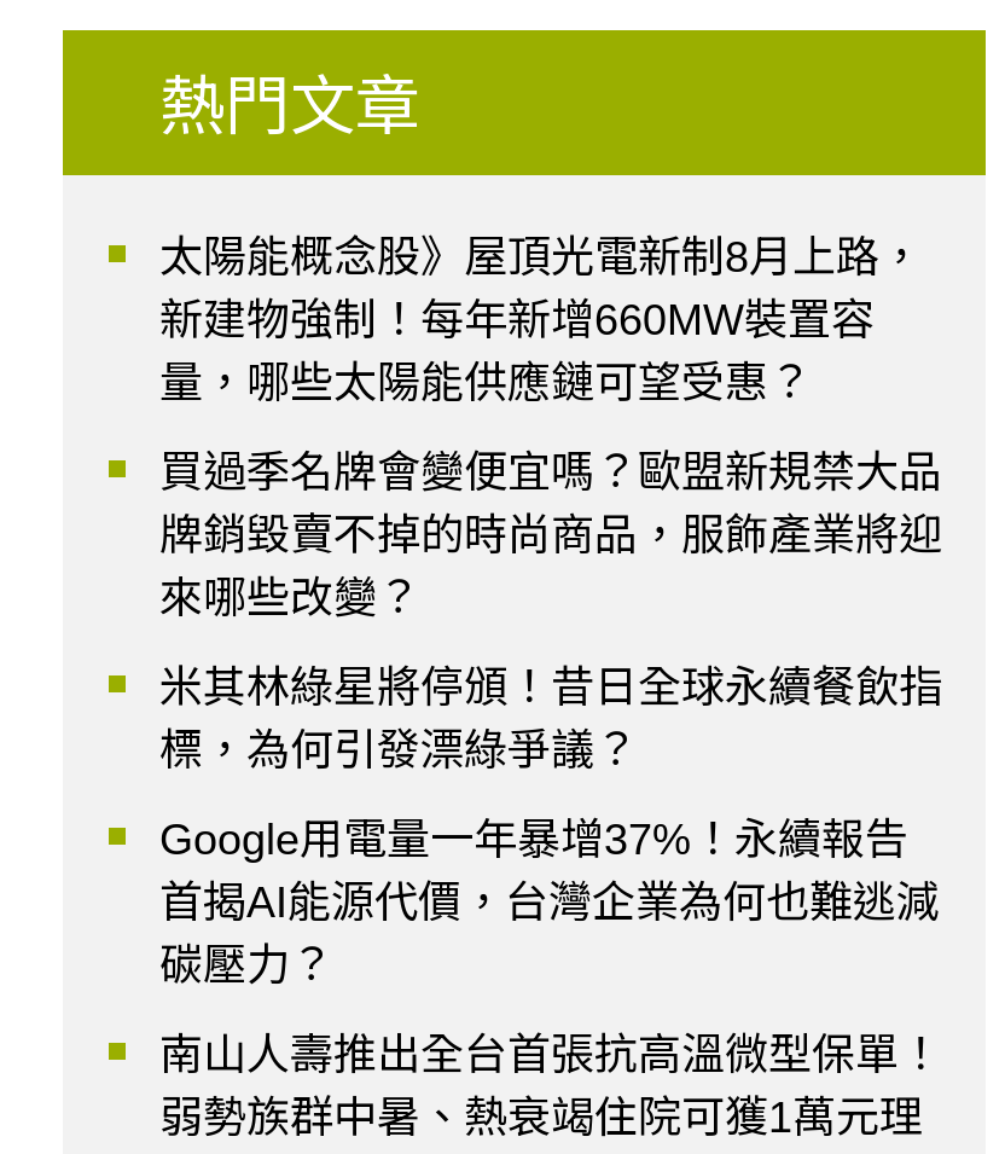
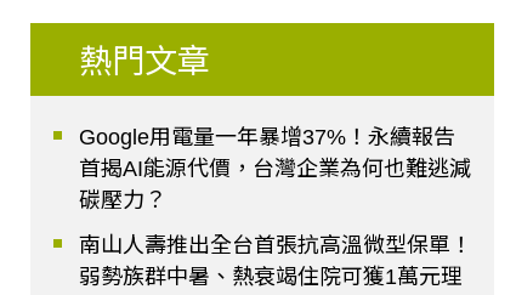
- 太陽能概念股》屋頂光電新制8月上路，
- 新建物強制！每年新增660MW裝置容
- 量，哪些太陽能供應鏈可望受惠？
- 買過季名牌會變便宜嗎？歐盟新規禁大品
- 牌銷毀賣不掉的時尚商品，服飾產業將迎
- 來哪些改變？
- 米其林綠星將停頒！昔日全球永續餐飲指
- 標，為何引發漂綠爭議？
